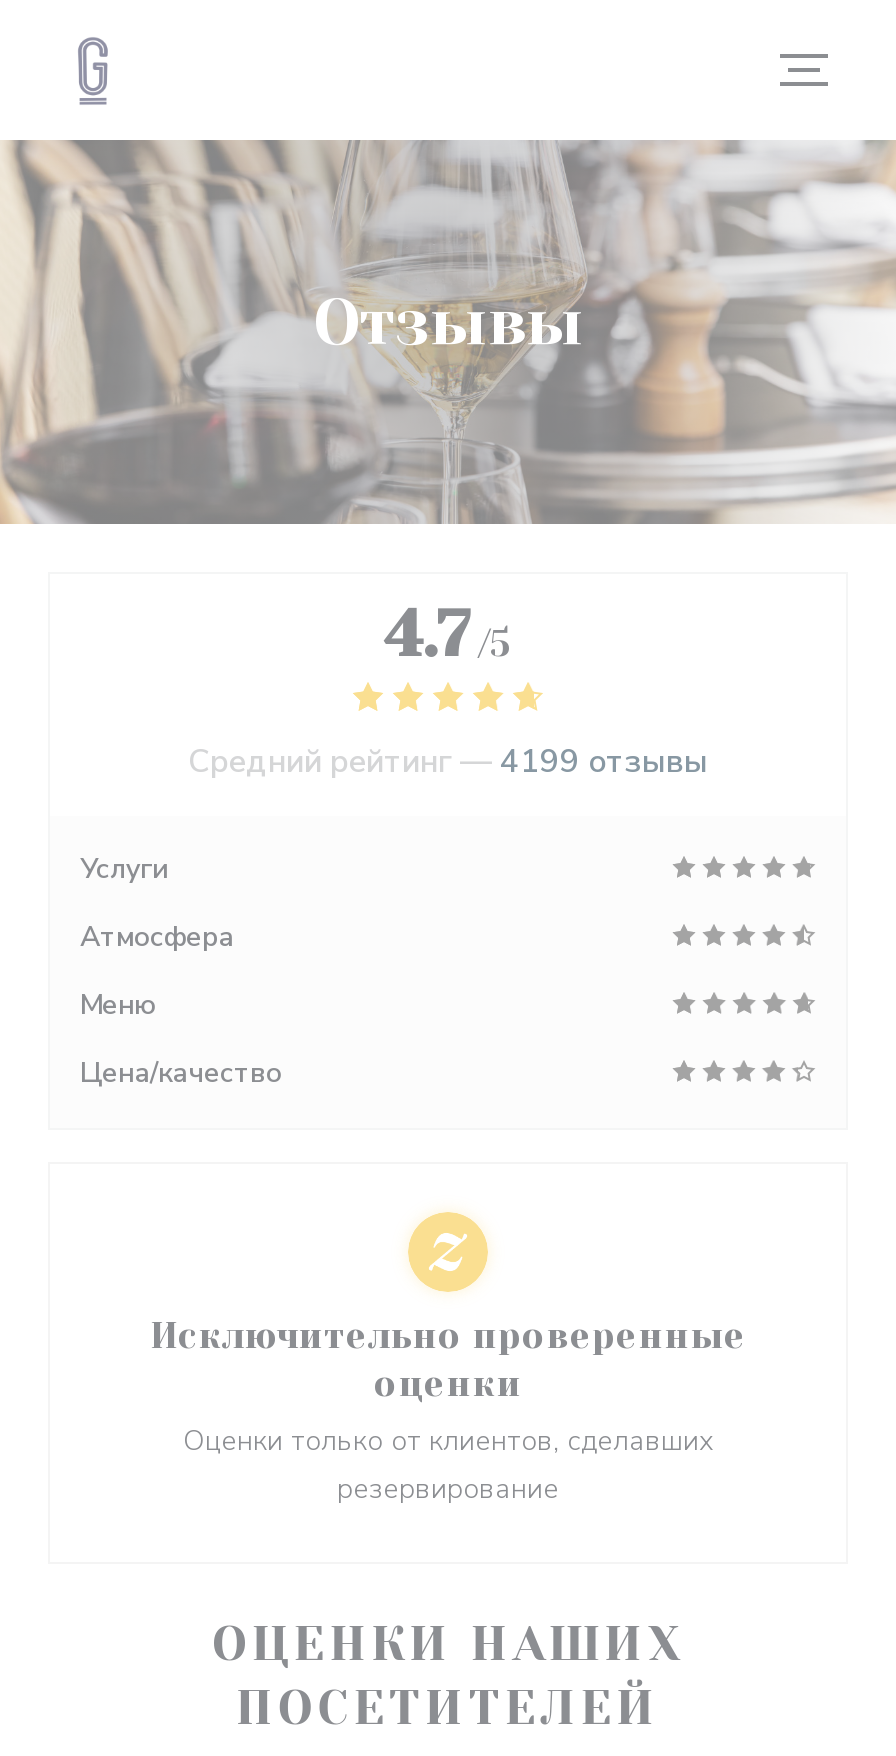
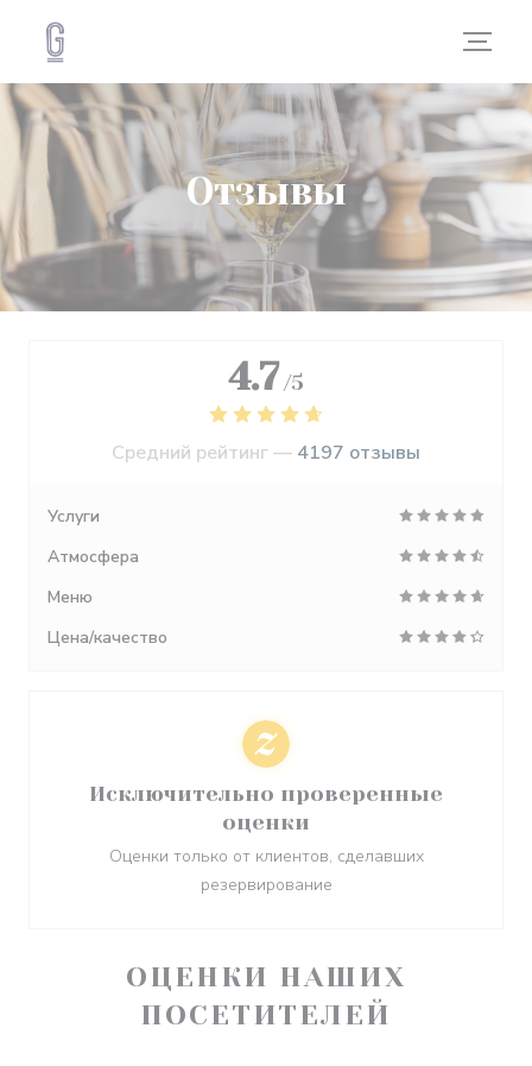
- Средний рейтинг — 4199 отзывы
+ Средний рейтинг — 4197 отзывы
